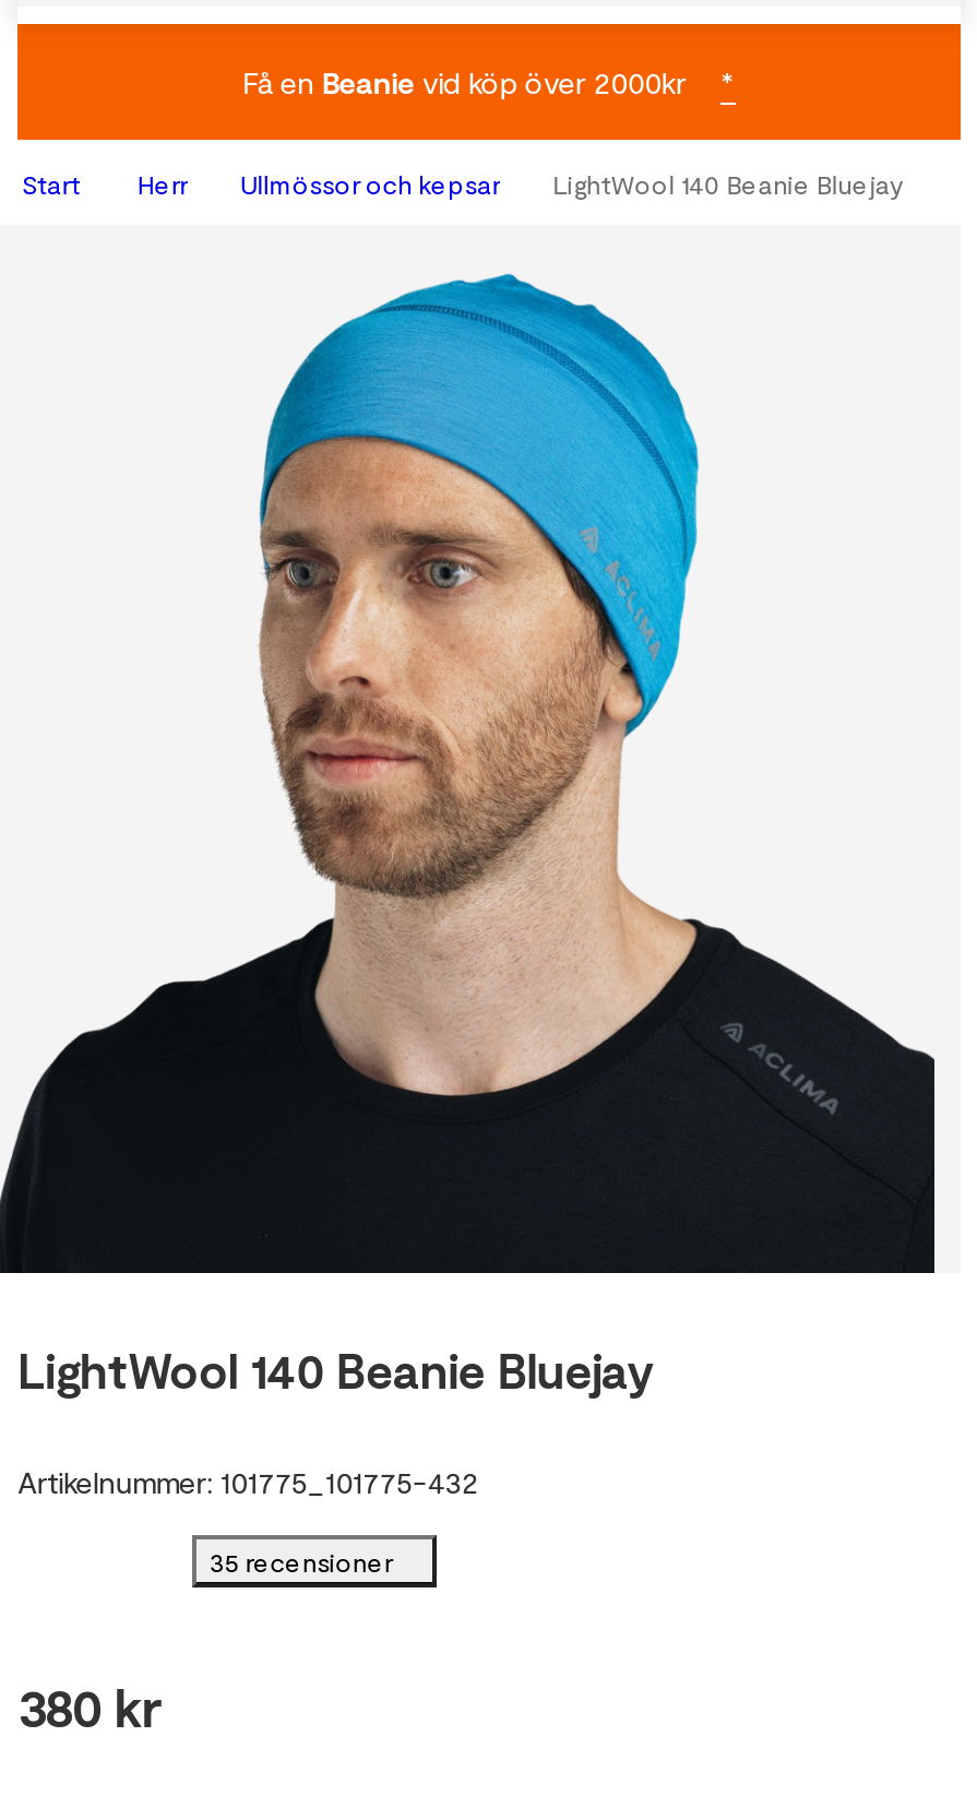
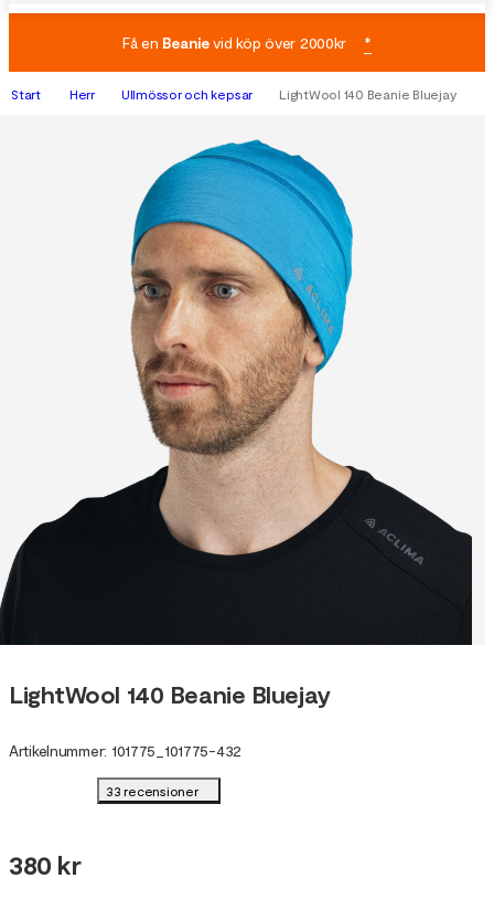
- 35 recensioner
+ 33 recensioner
